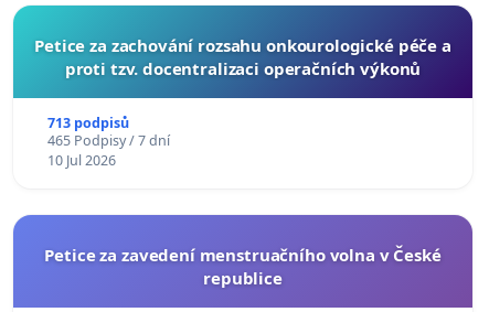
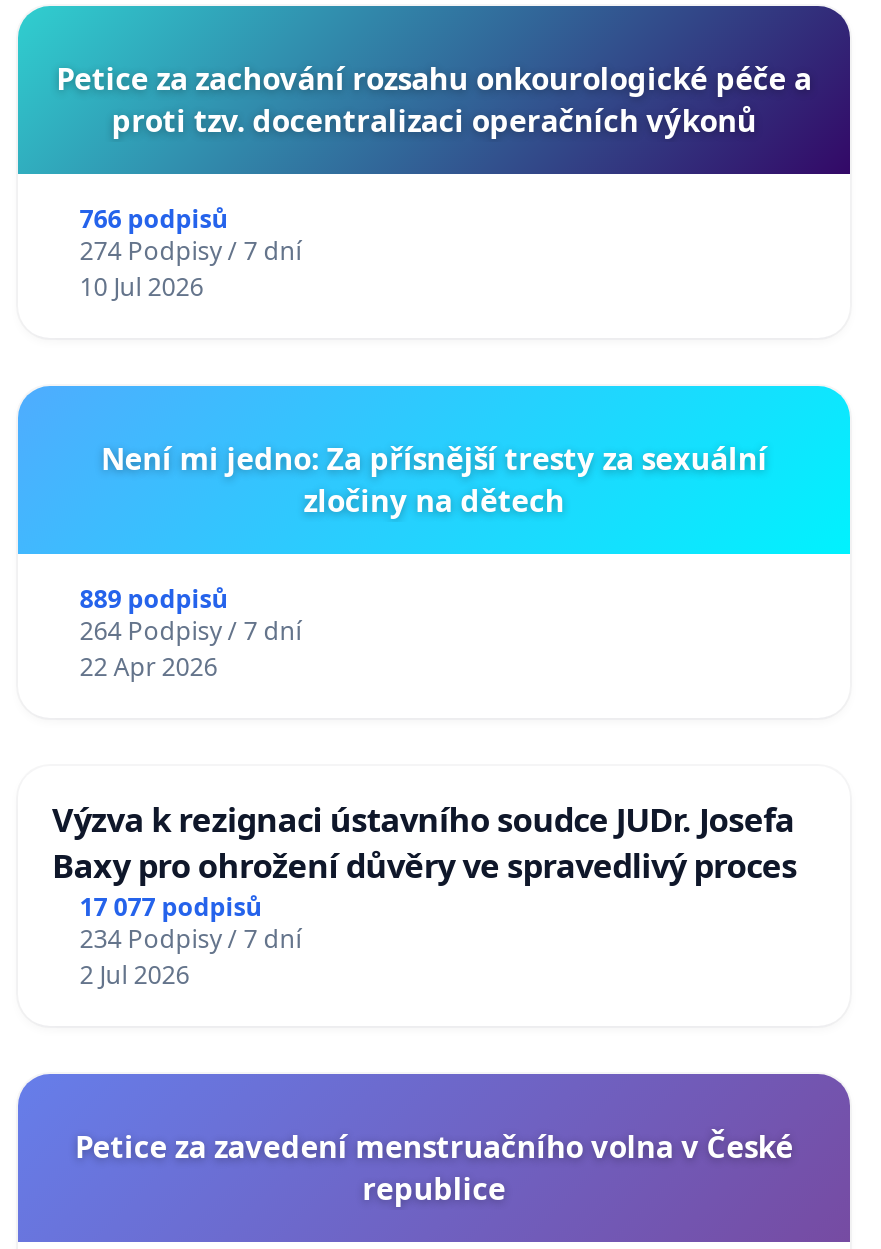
- 713 podpisů
+ 766 podpisů

- 465 Podpisy / 7 dní
+ 274 Podpisy / 7 dní

+ [image]
+ Není mi jedno: Za přísnější tresty za sexuální
+ zločiny na dětech
+ 889 podpisů
+ 264 Podpisy / 7 dní
+ 22 Apr 2026
+ Výzva k rezignaci ústavního soudce JUDr. Josefa
+ Baxy pro ohrožení důvěry ve spravedlivý proces
+ 17 077 podpisů
+ 234 Podpisy / 7 dní
+ 2 Jul 2026
